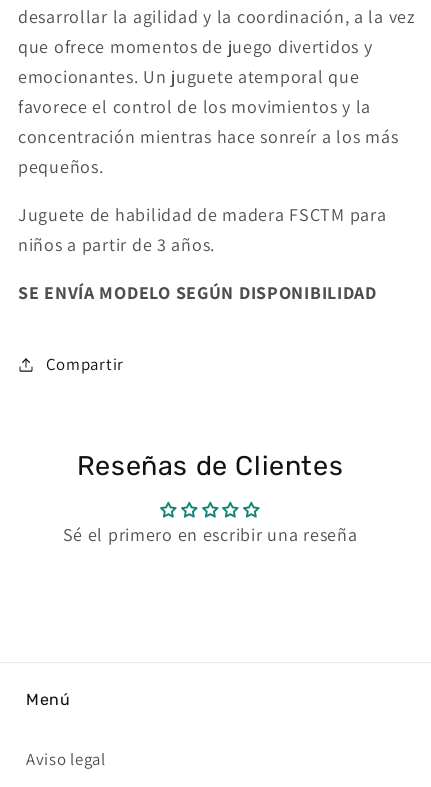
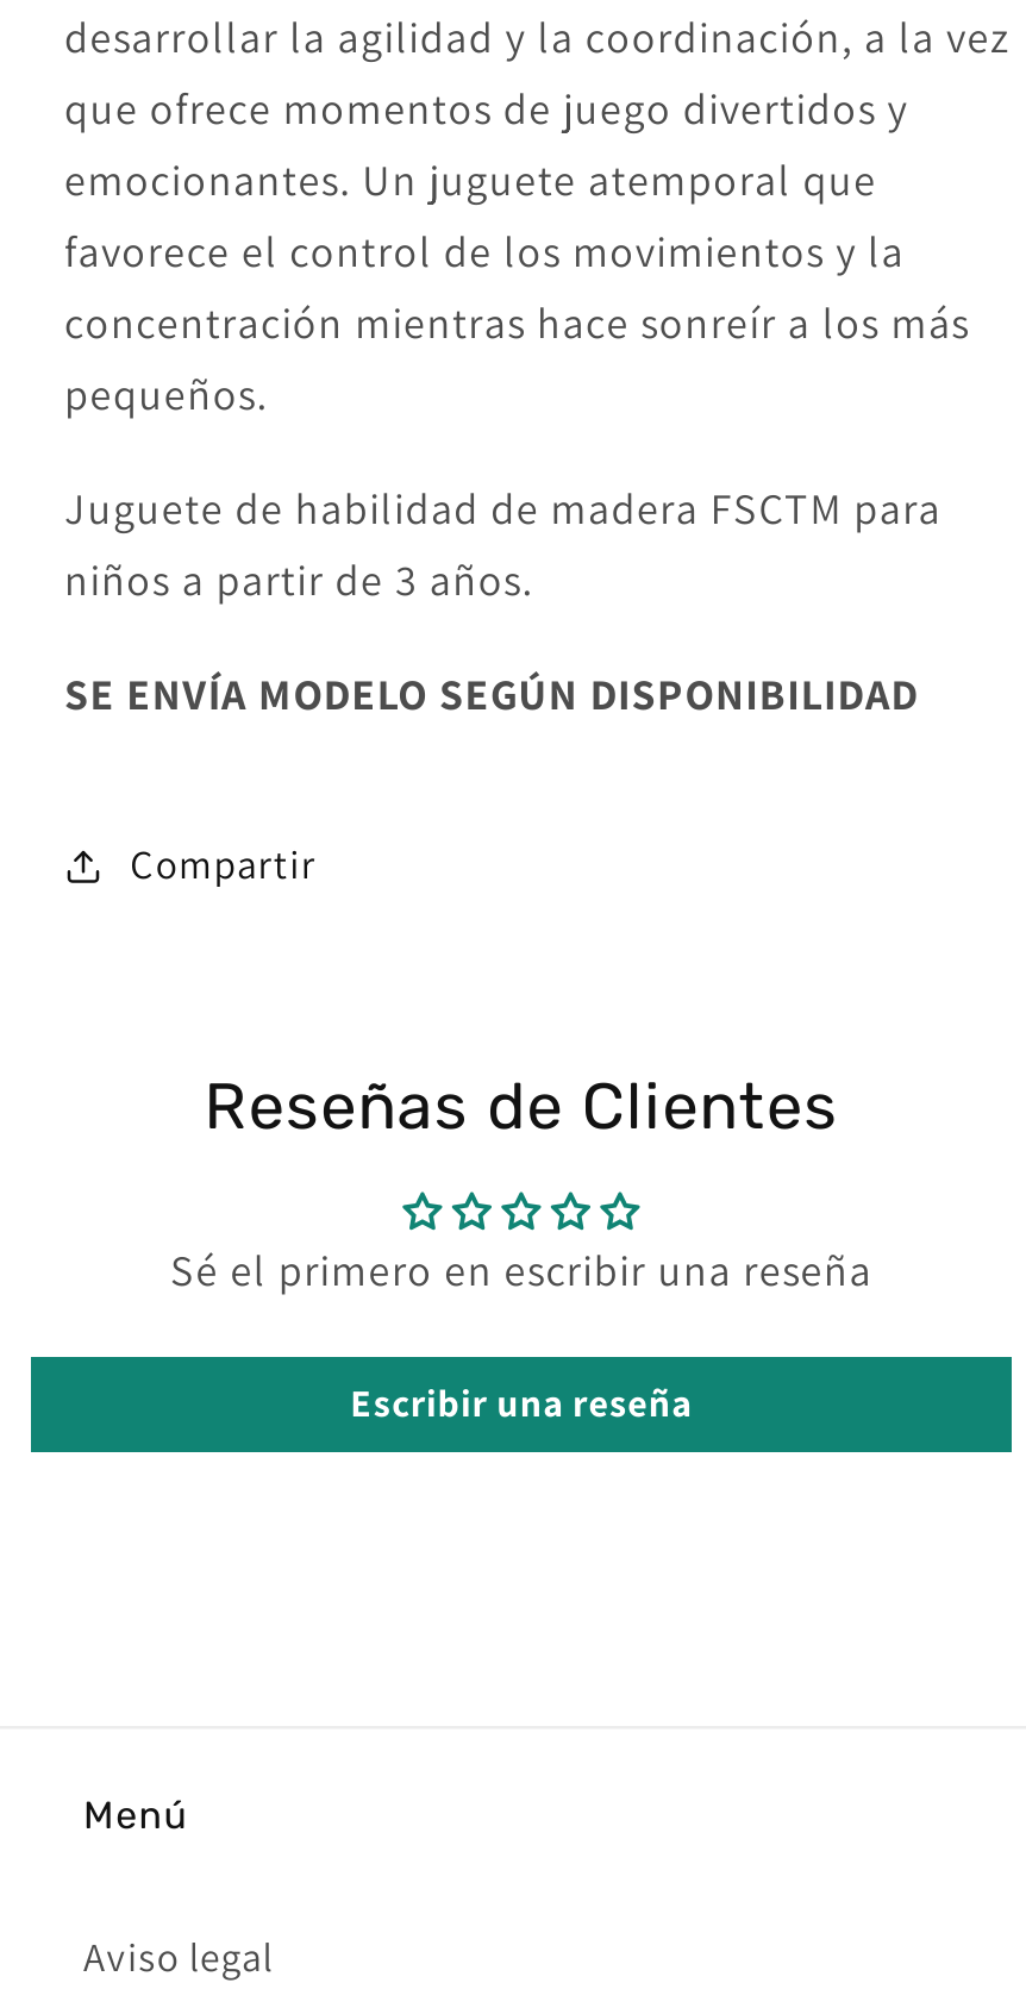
+ Escribir una reseña
